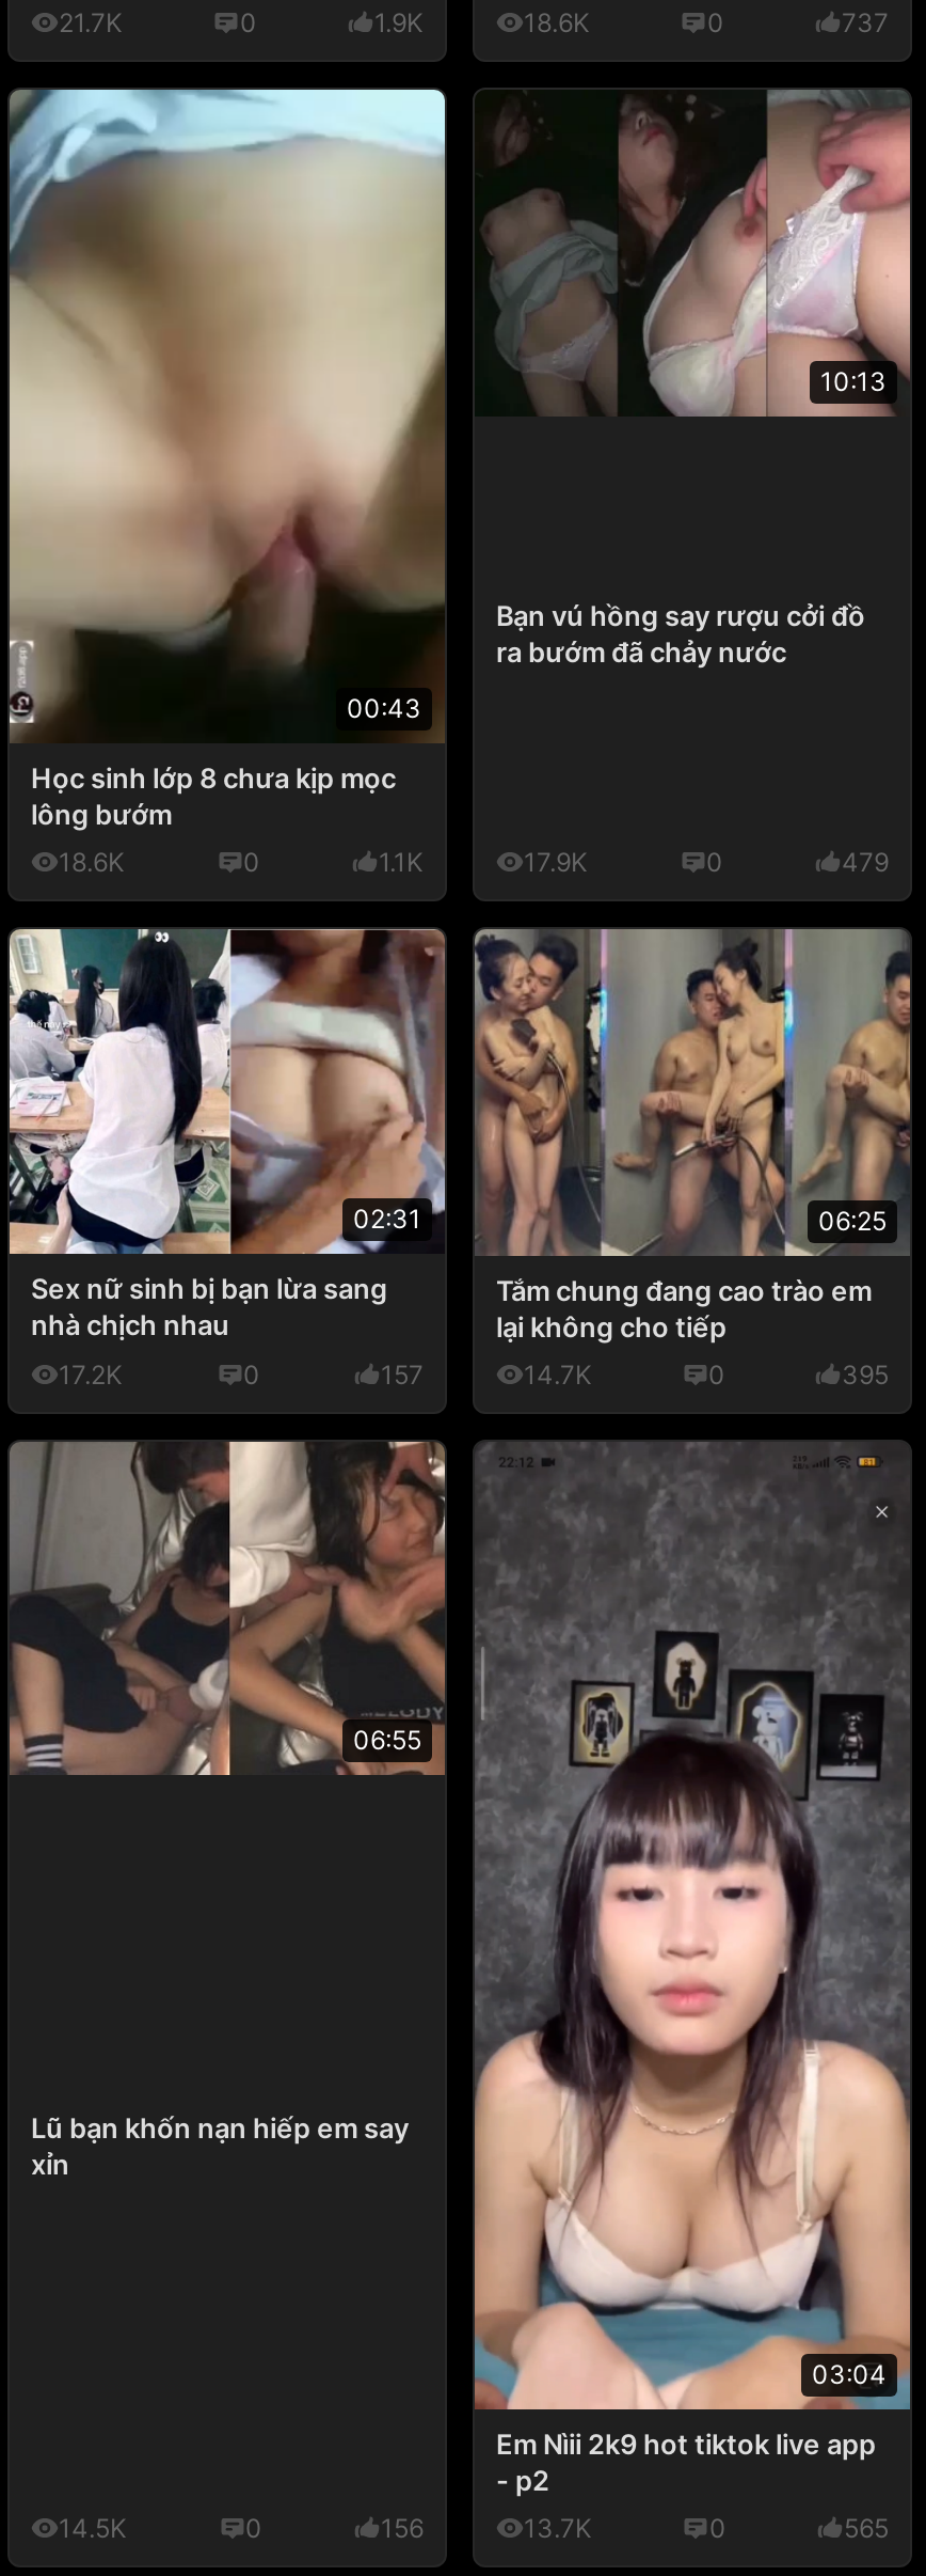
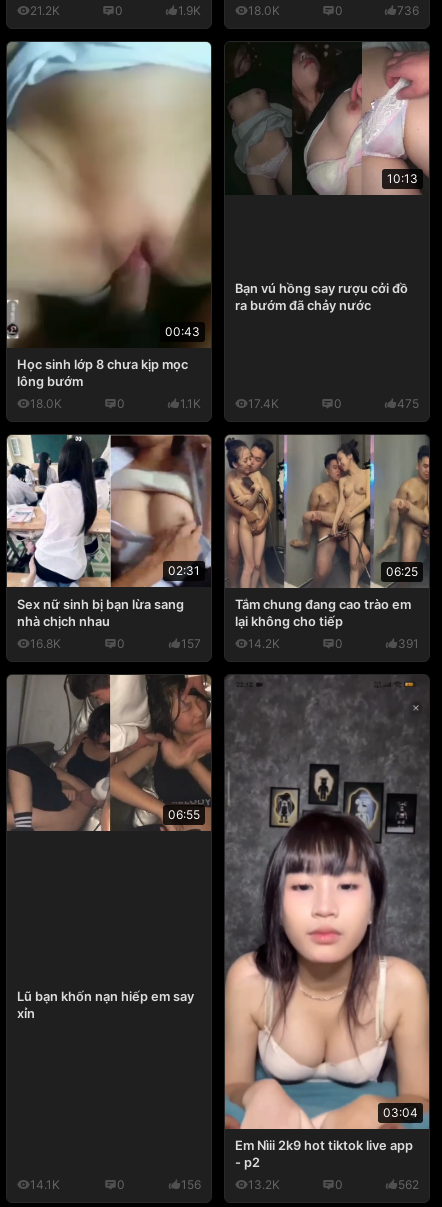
- 21.7K
+ 21.2K

- 18.6K
+ 18.0K

- 737
+ 736

- 18.6K
+ 18.0K

- 17.9K
+ 17.4K

- 479
+ 475

- 17.2K
+ 16.8K

- 14.7K
+ 14.2K

- 395
+ 391

- 14.5K
+ 14.1K

- 13.7K
+ 13.2K

- 565
+ 562
